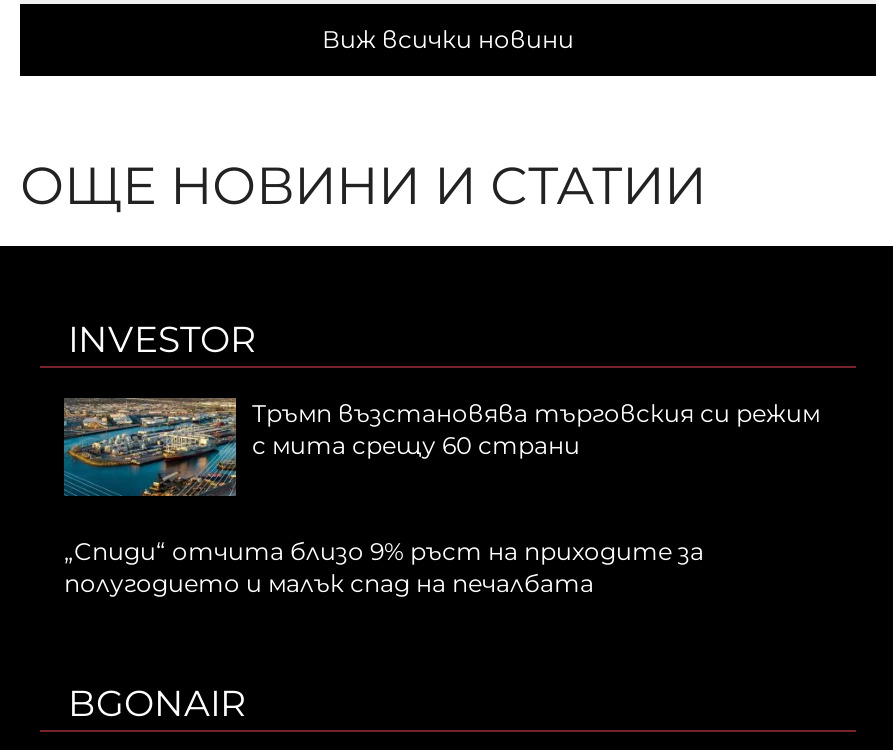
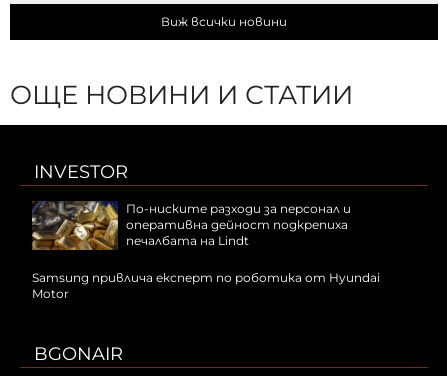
- [image]
- Тръмп възстановява търговския си режим
- с мита срещу 60 страни
+ [image]
+ По-ниските разходи за персонал и
+ оперативна дейност подкрепиха
+ печалбата на Lindt

- „Спиди“ отчита близо 9% ръст на приходите за
- полугодието и малък спад на печалбата
+ Samsung привлича експерт по роботика от Hyundai
+ Motor
